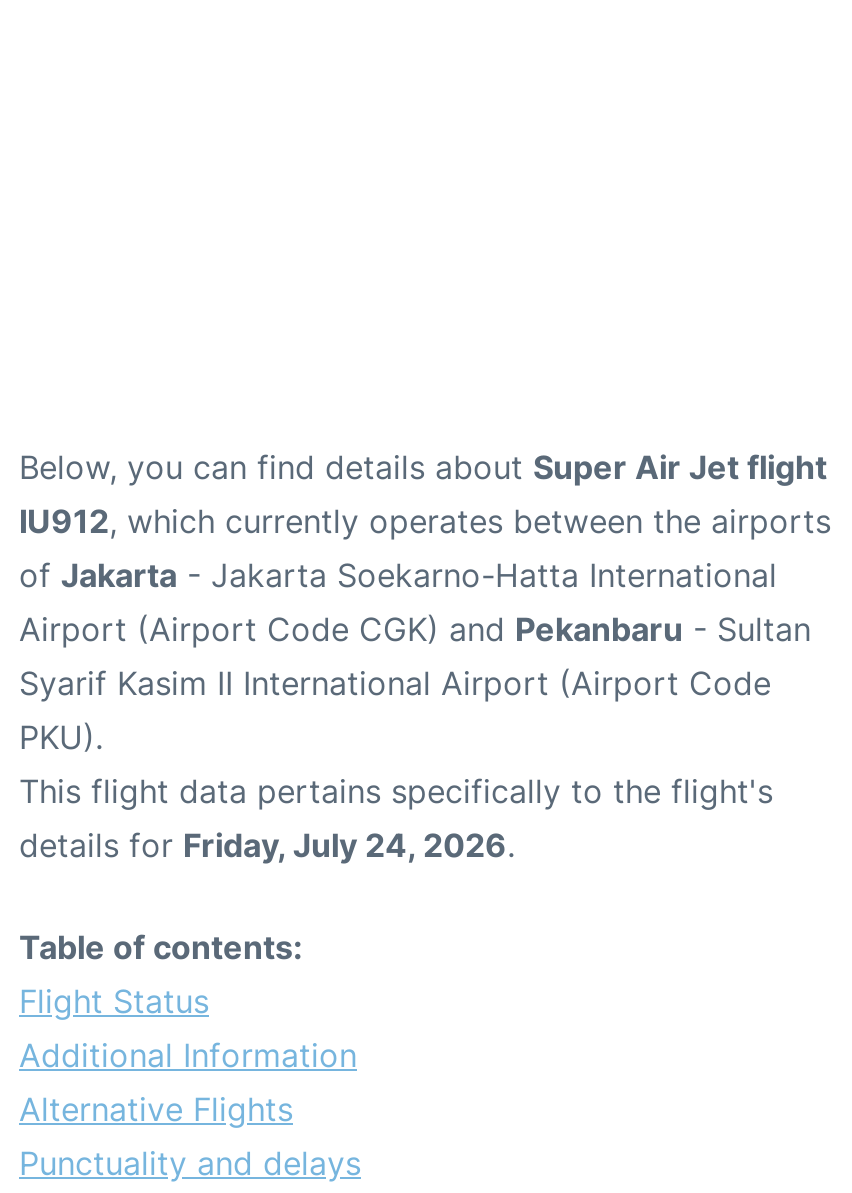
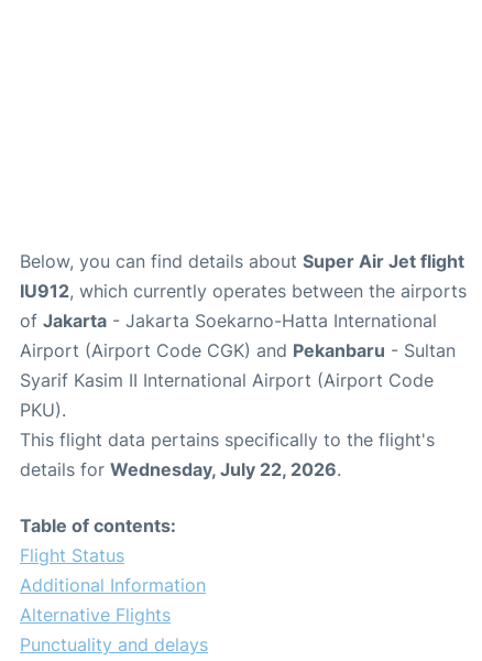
- details for Friday, July 24, 2026.
+ details for Wednesday, July 22, 2026.
